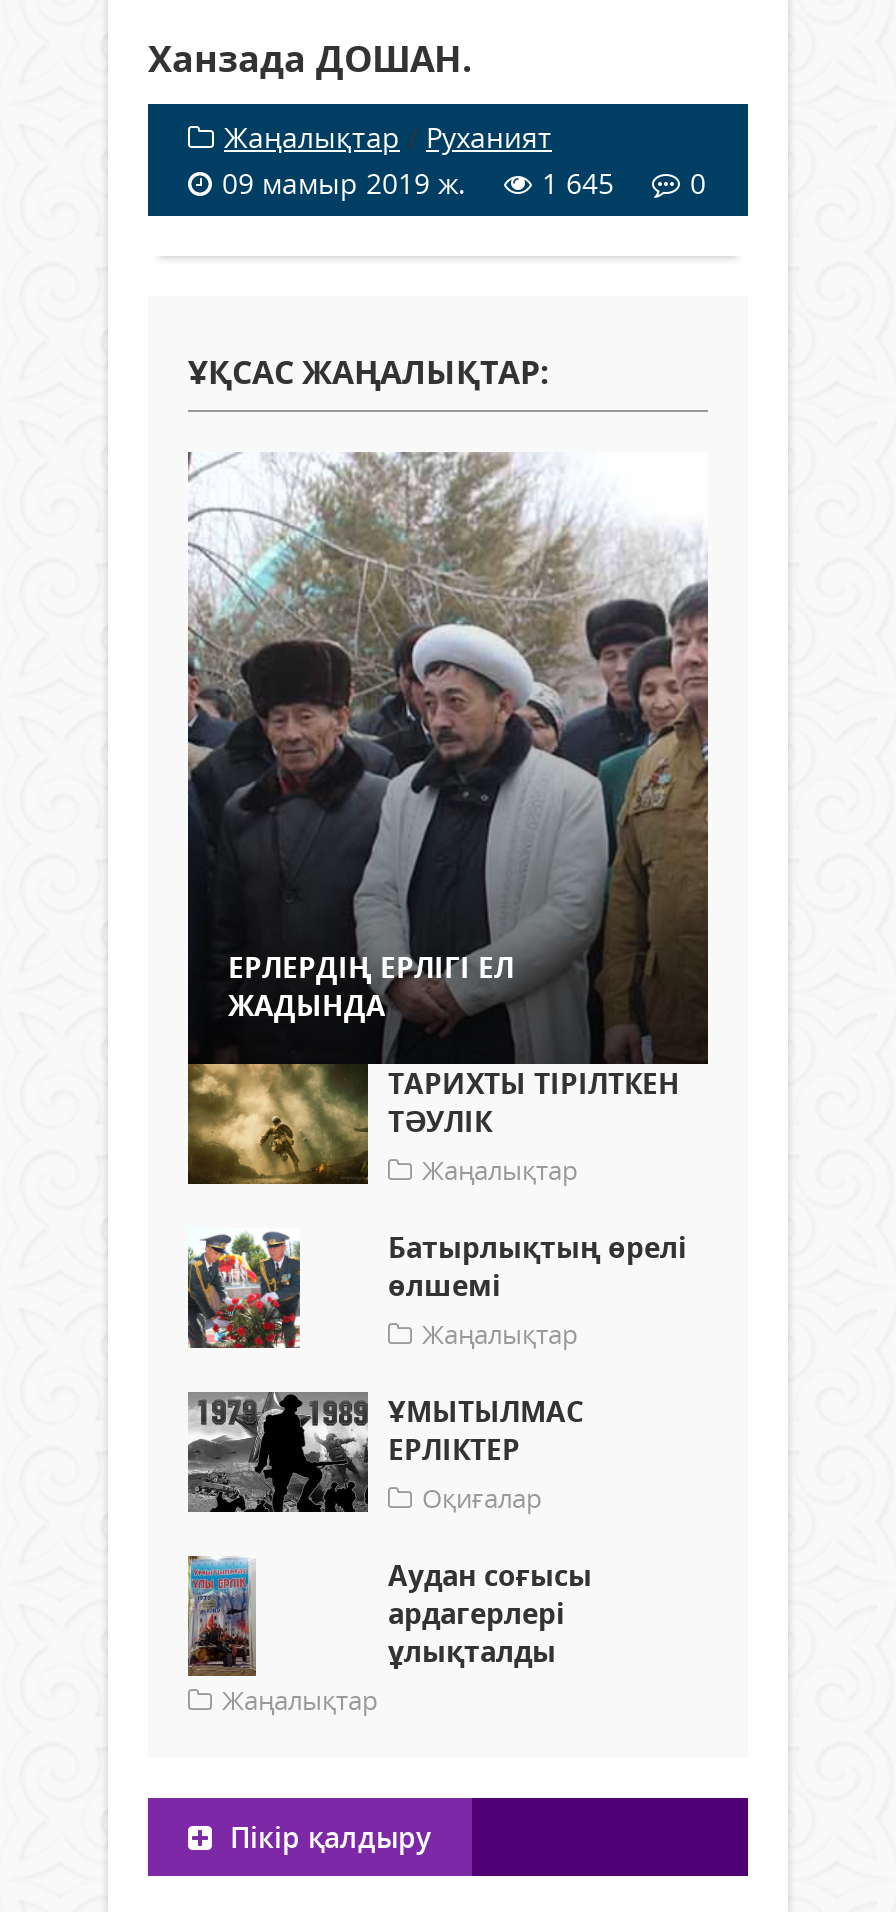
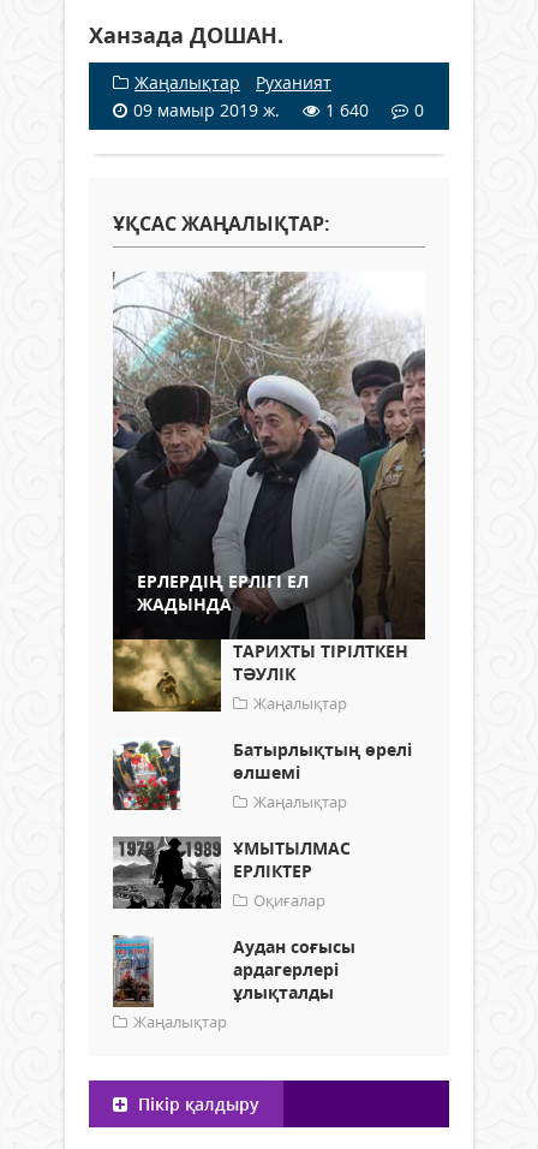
- 09 мамыр 2019 ж. 1 645 0
+ 09 мамыр 2019 ж. 1 640 0
